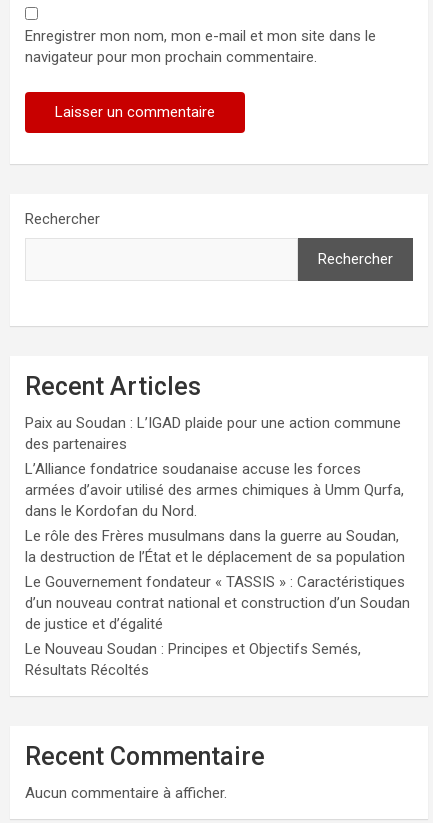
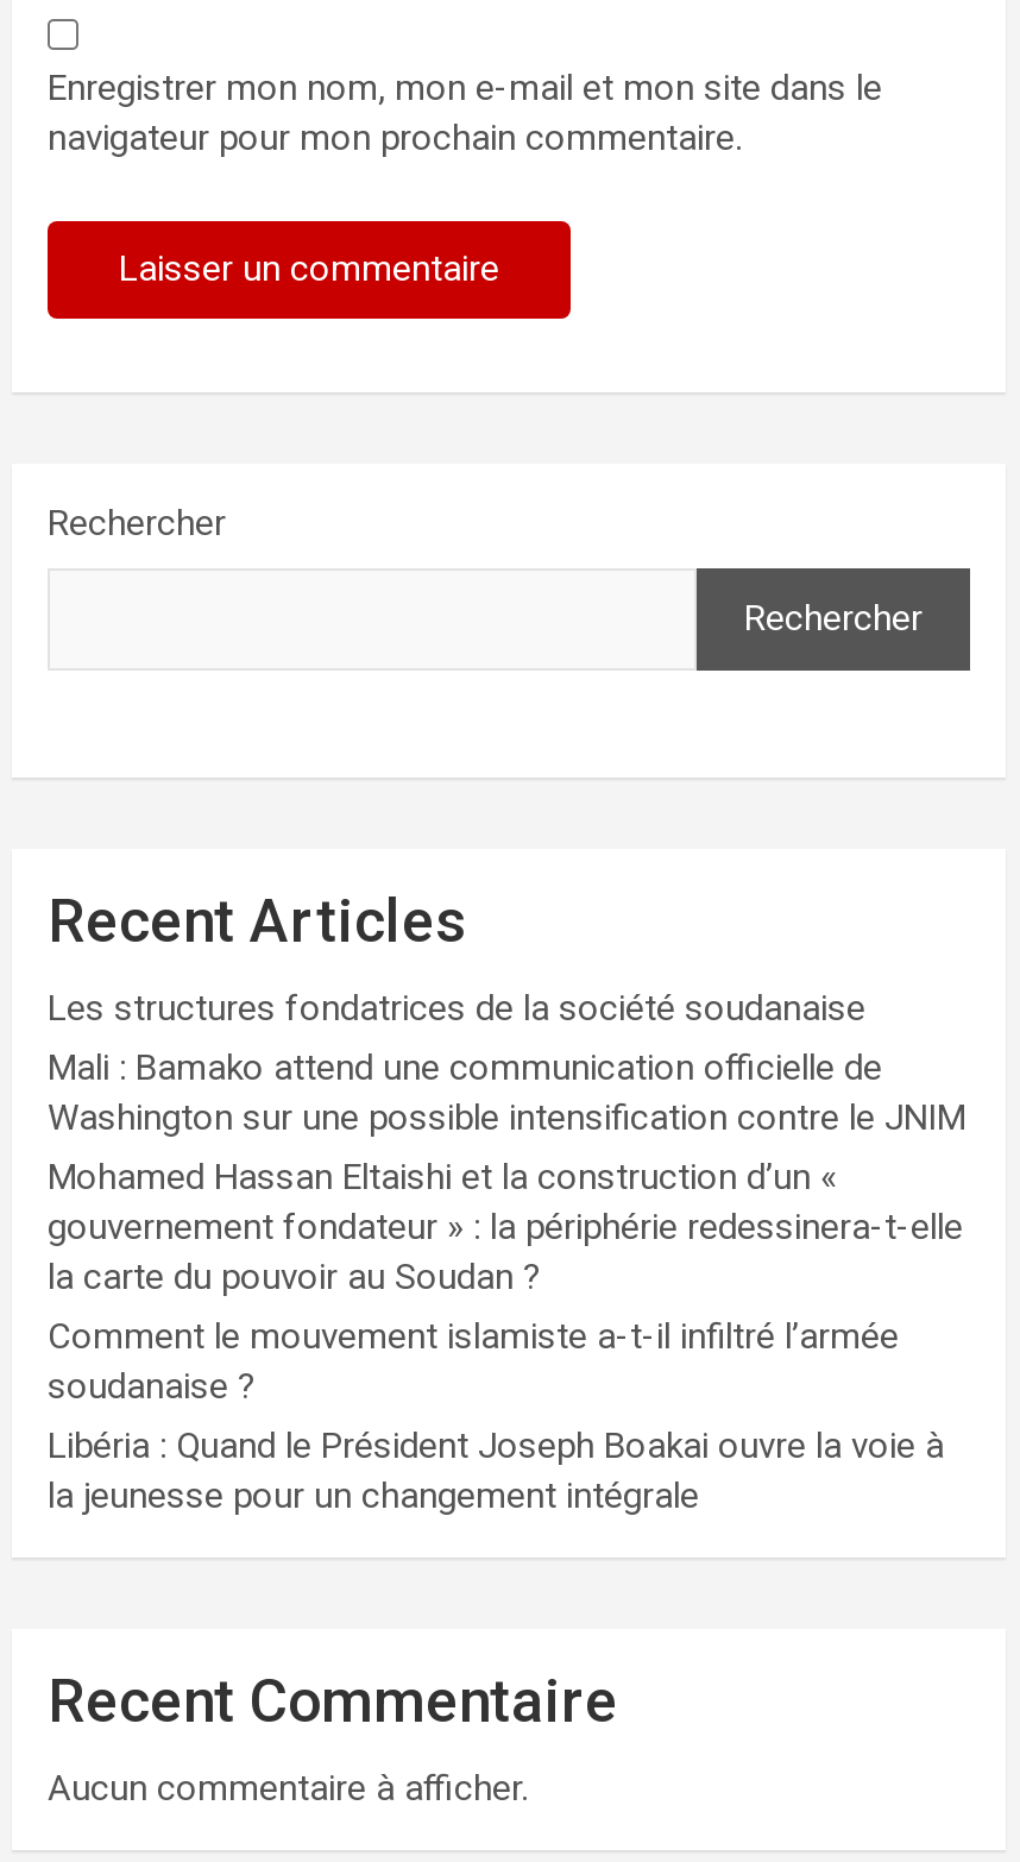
- Paix au Soudan : L’IGAD plaide pour une action commune
- des partenaires
- L’Alliance fondatrice soudanaise accuse les forces
- armées d’avoir utilisé des armes chimiques à Umm Qurfa,
- dans le Kordofan du Nord.
- Le rôle des Frères musulmans dans la guerre au Soudan,
- la destruction de l’État et le déplacement de sa population
- Le Gouvernement fondateur « TASSIS » : Caractéristiques
- d’un nouveau contrat national et construction d’un Soudan
- de justice et d’égalité
- Le Nouveau Soudan : Principes et Objectifs Semés,
- Résultats Récoltés
+ Les structures fondatrices de la société soudanaise
+ Mali : Bamako attend une communication officielle de
+ Washington sur une possible intensification contre le JNIM
+ Mohamed Hassan Eltaishi et la construction d’un «
+ gouvernement fondateur » : la périphérie redessinera-t-elle
+ la carte du pouvoir au Soudan ?
+ Comment le mouvement islamiste a-t-il infiltré l’armée
+ soudanaise ?
+ Libéria : Quand le Président Joseph Boakai ouvre la voie à
+ la jeunesse pour un changement intégrale
